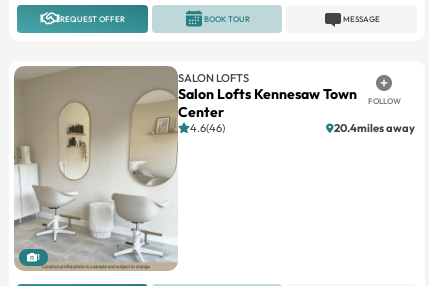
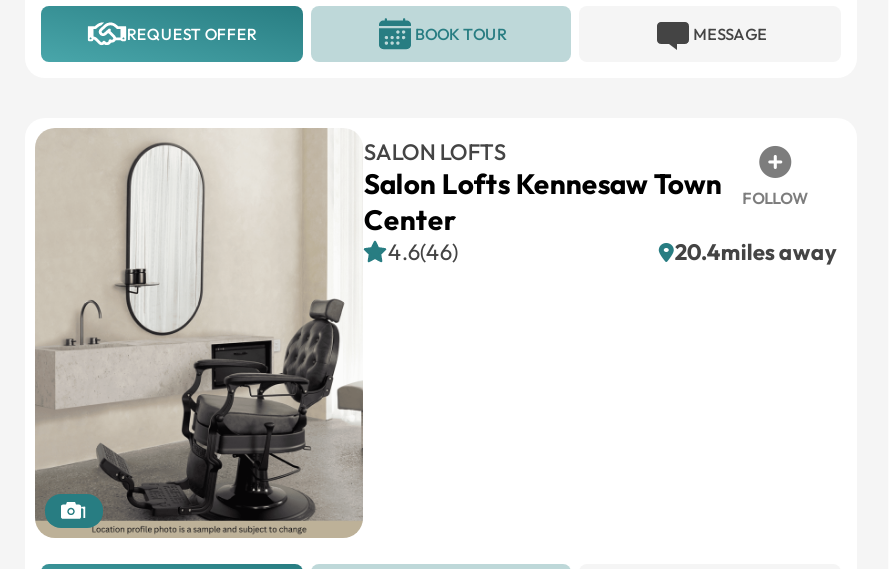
- [image]
+ [image]
